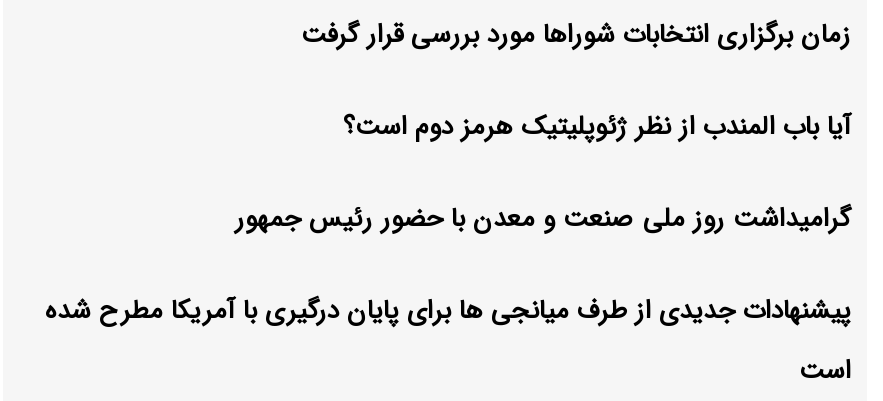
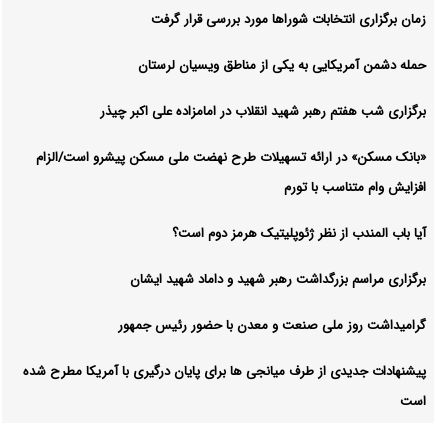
+ حمله دشمن آمریکایی به یکی از مناطق ویسیان لرستان
+ برگزاری شب هفتم رهبر شهید انقلاب در امامزاده علی اکبر چیذر
+ «بانک مسکن» در ارائه تسهیلات طرح نهضت ملی مسکن پیشرو است/الزام
+ افزایش وام متناسب با تورم

+ برگزاری مراسم بزرگداشت رهبر شهید و داماد شهید ایشان
